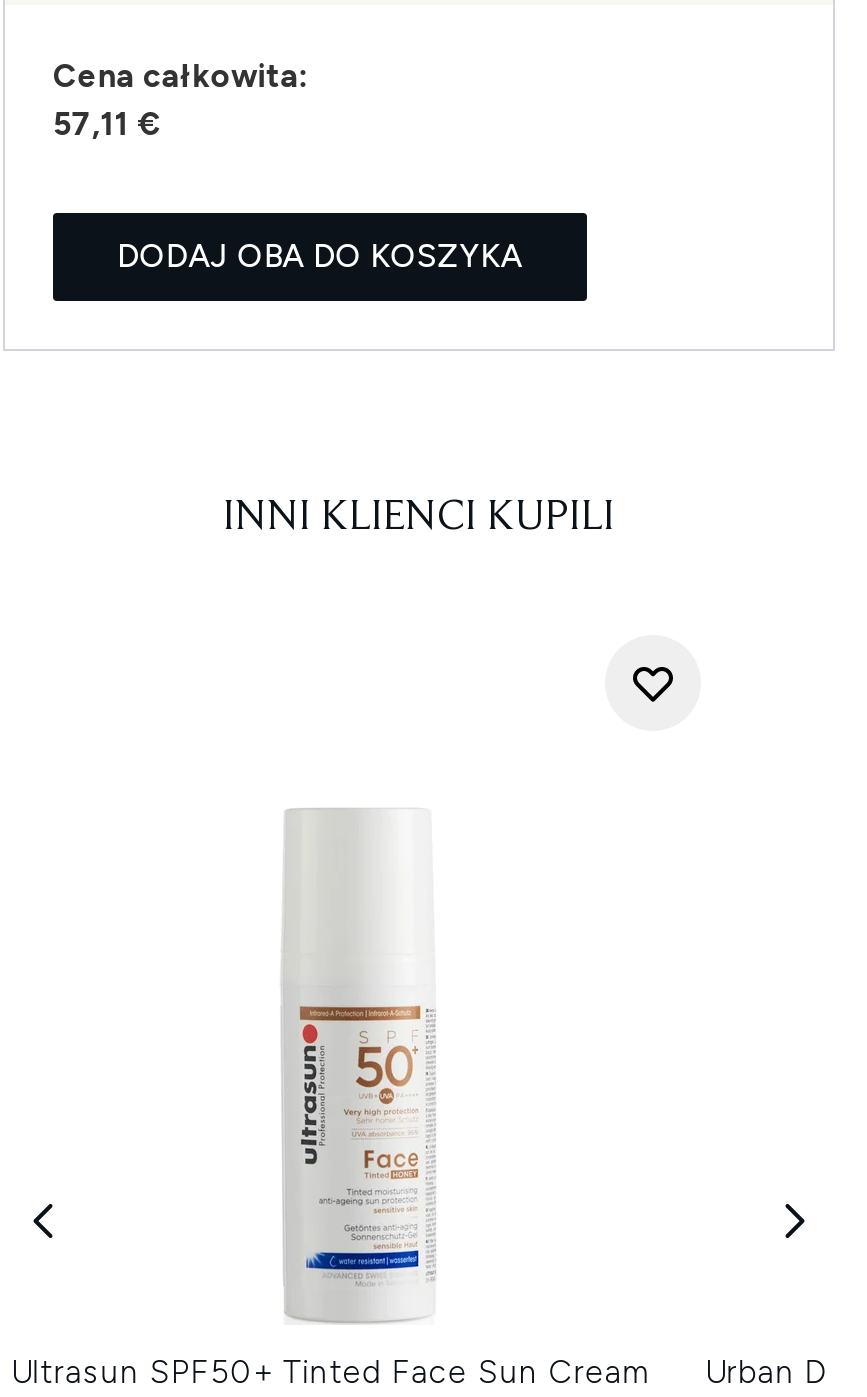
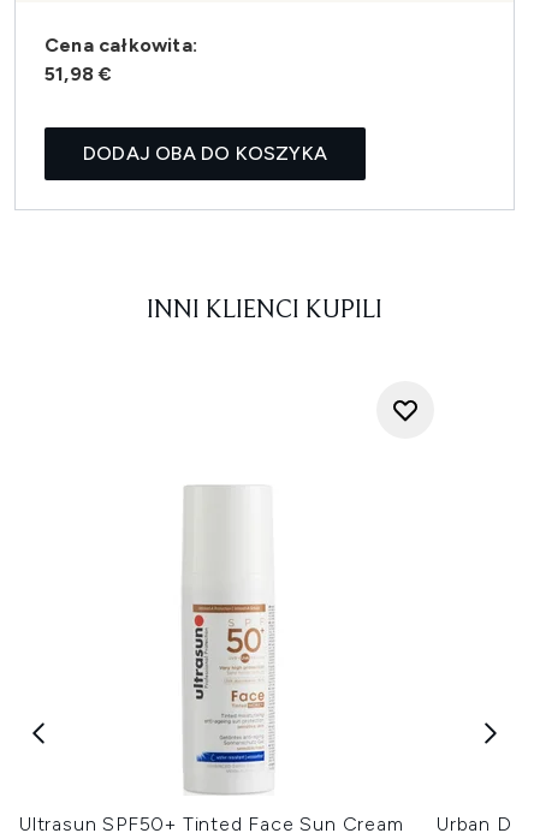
- 57,11 €
+ 51,98 €
